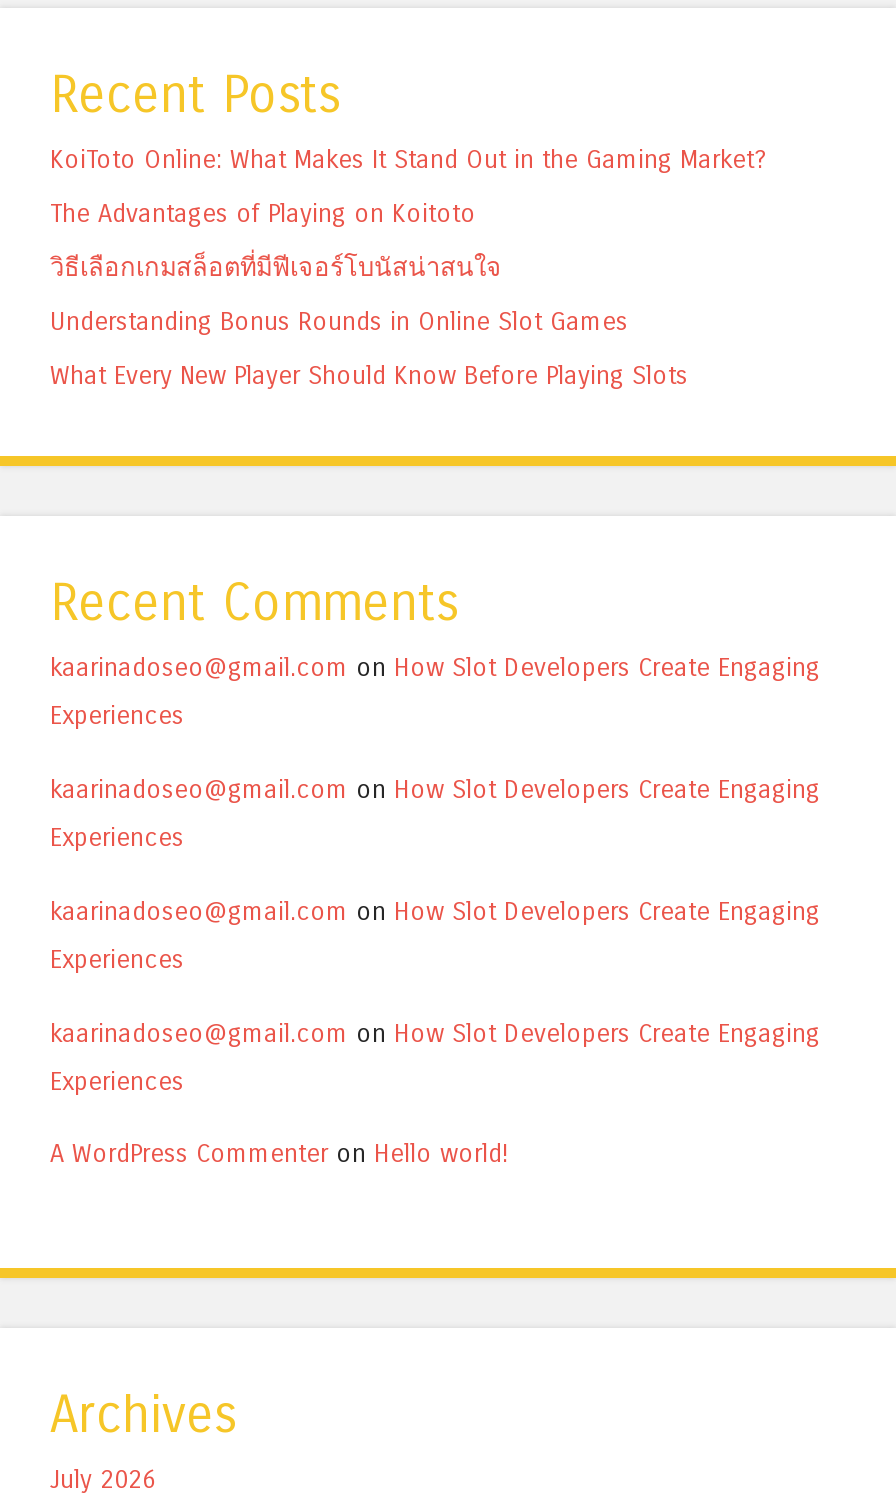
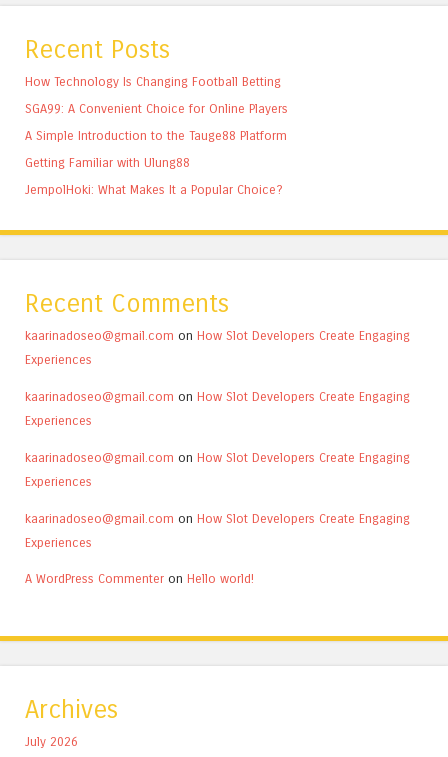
- KoiToto Online: What Makes It Stand Out in the Gaming Market?
+ How Technology Is Changing Football Betting

- The Advantages of Playing on Koitoto
+ SGA99: A Convenient Choice for Online Players

- วิธีเลือกเกมสล็อตที่มีฟีเจอร์โบนัสน่าสนใจ
+ A Simple Introduction to the Tauge88 Platform

- Understanding Bonus Rounds in Online Slot Games
+ Getting Familiar with Ulung88

- What Every New Player Should Know Before Playing Slots
+ JempolHoki: What Makes It a Popular Choice?
